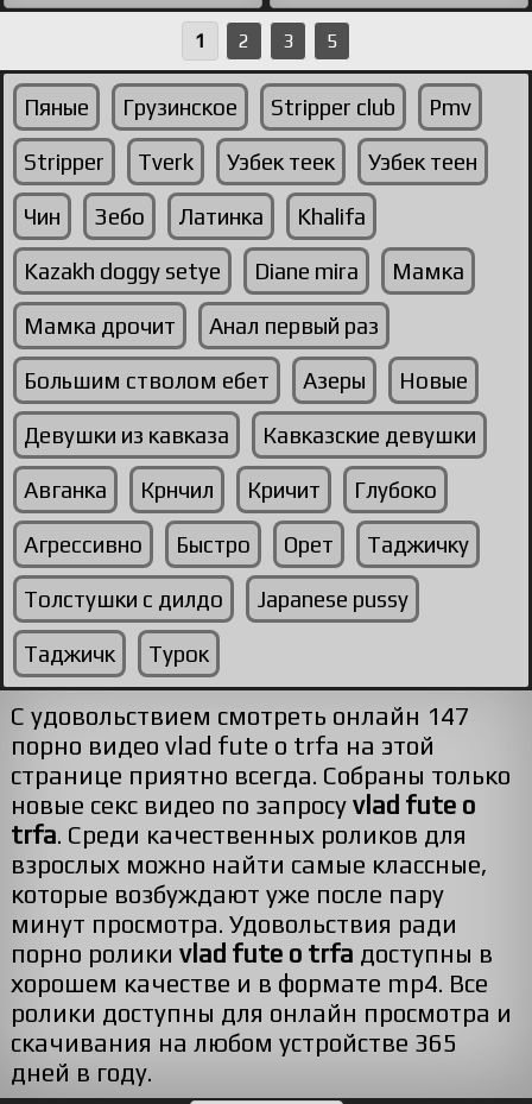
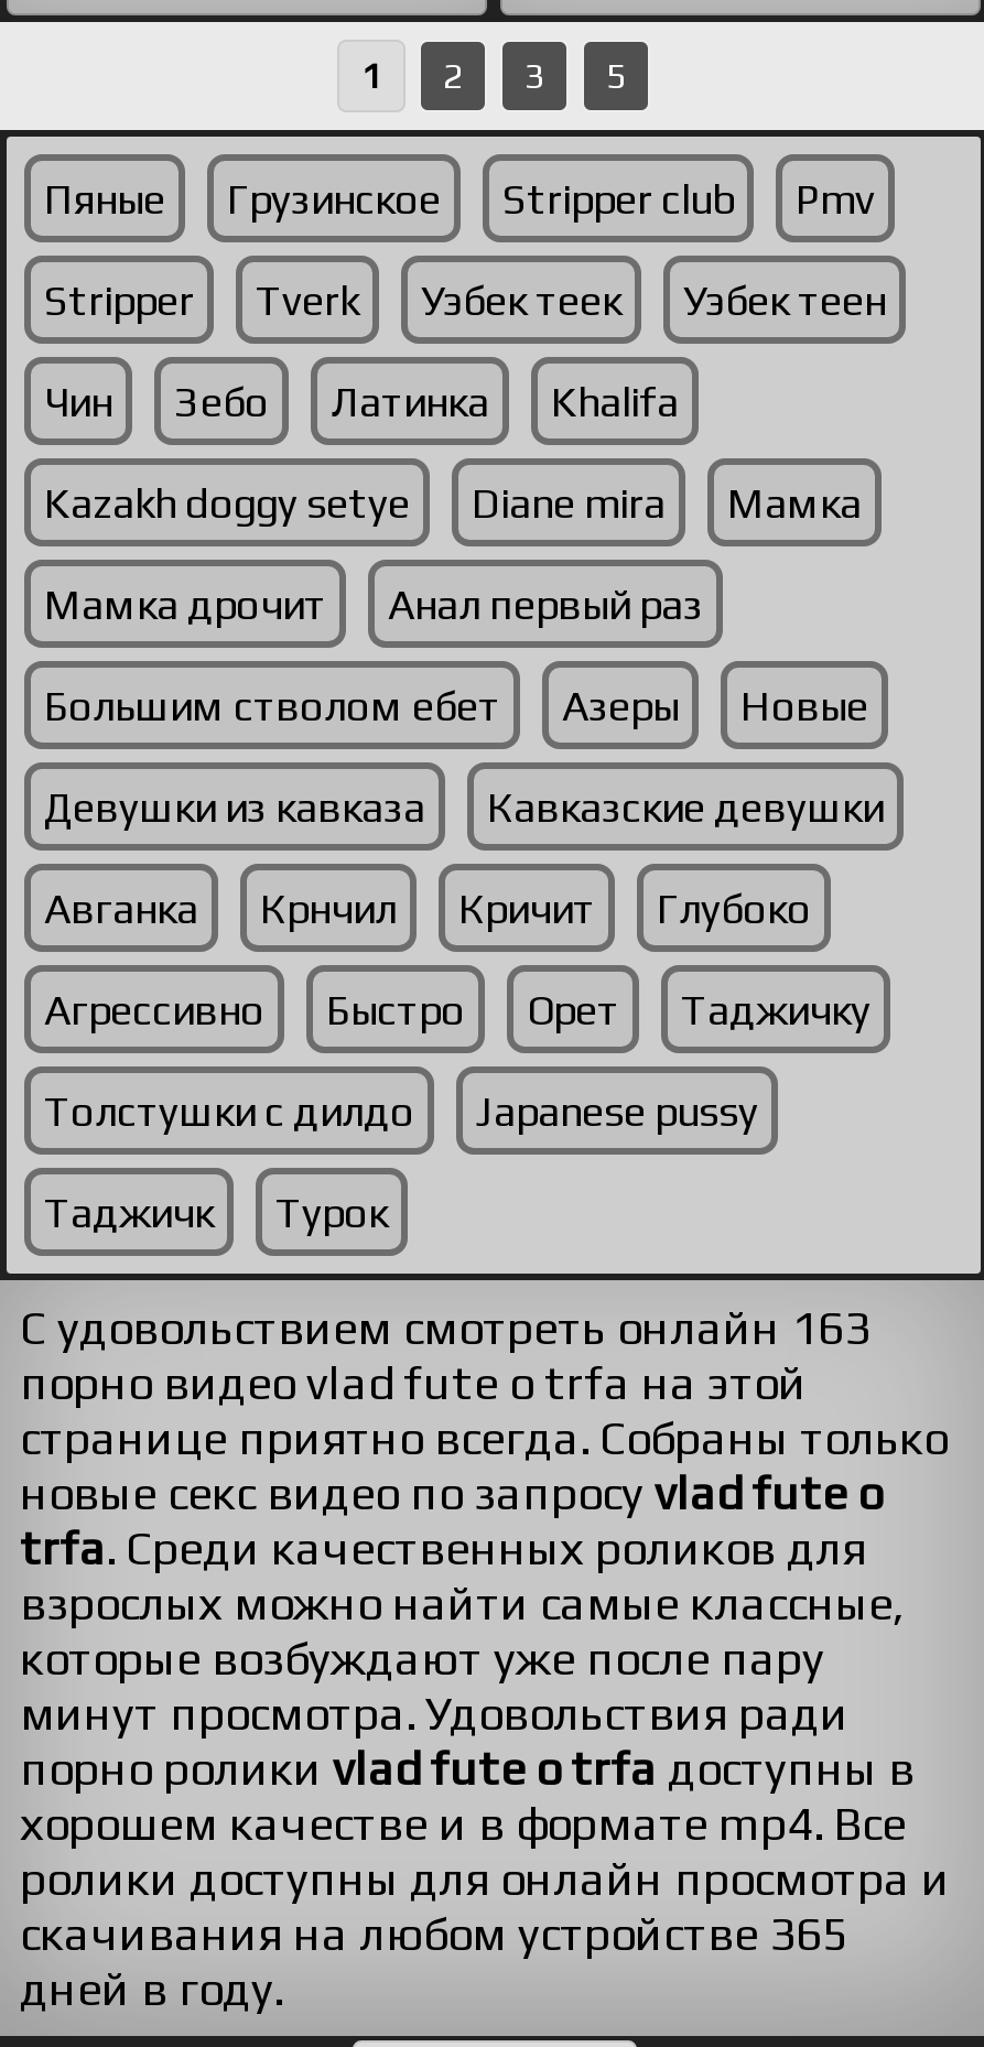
- С удовольствием смотреть онлайн 147
+ С удовольствием смотреть онлайн 163
